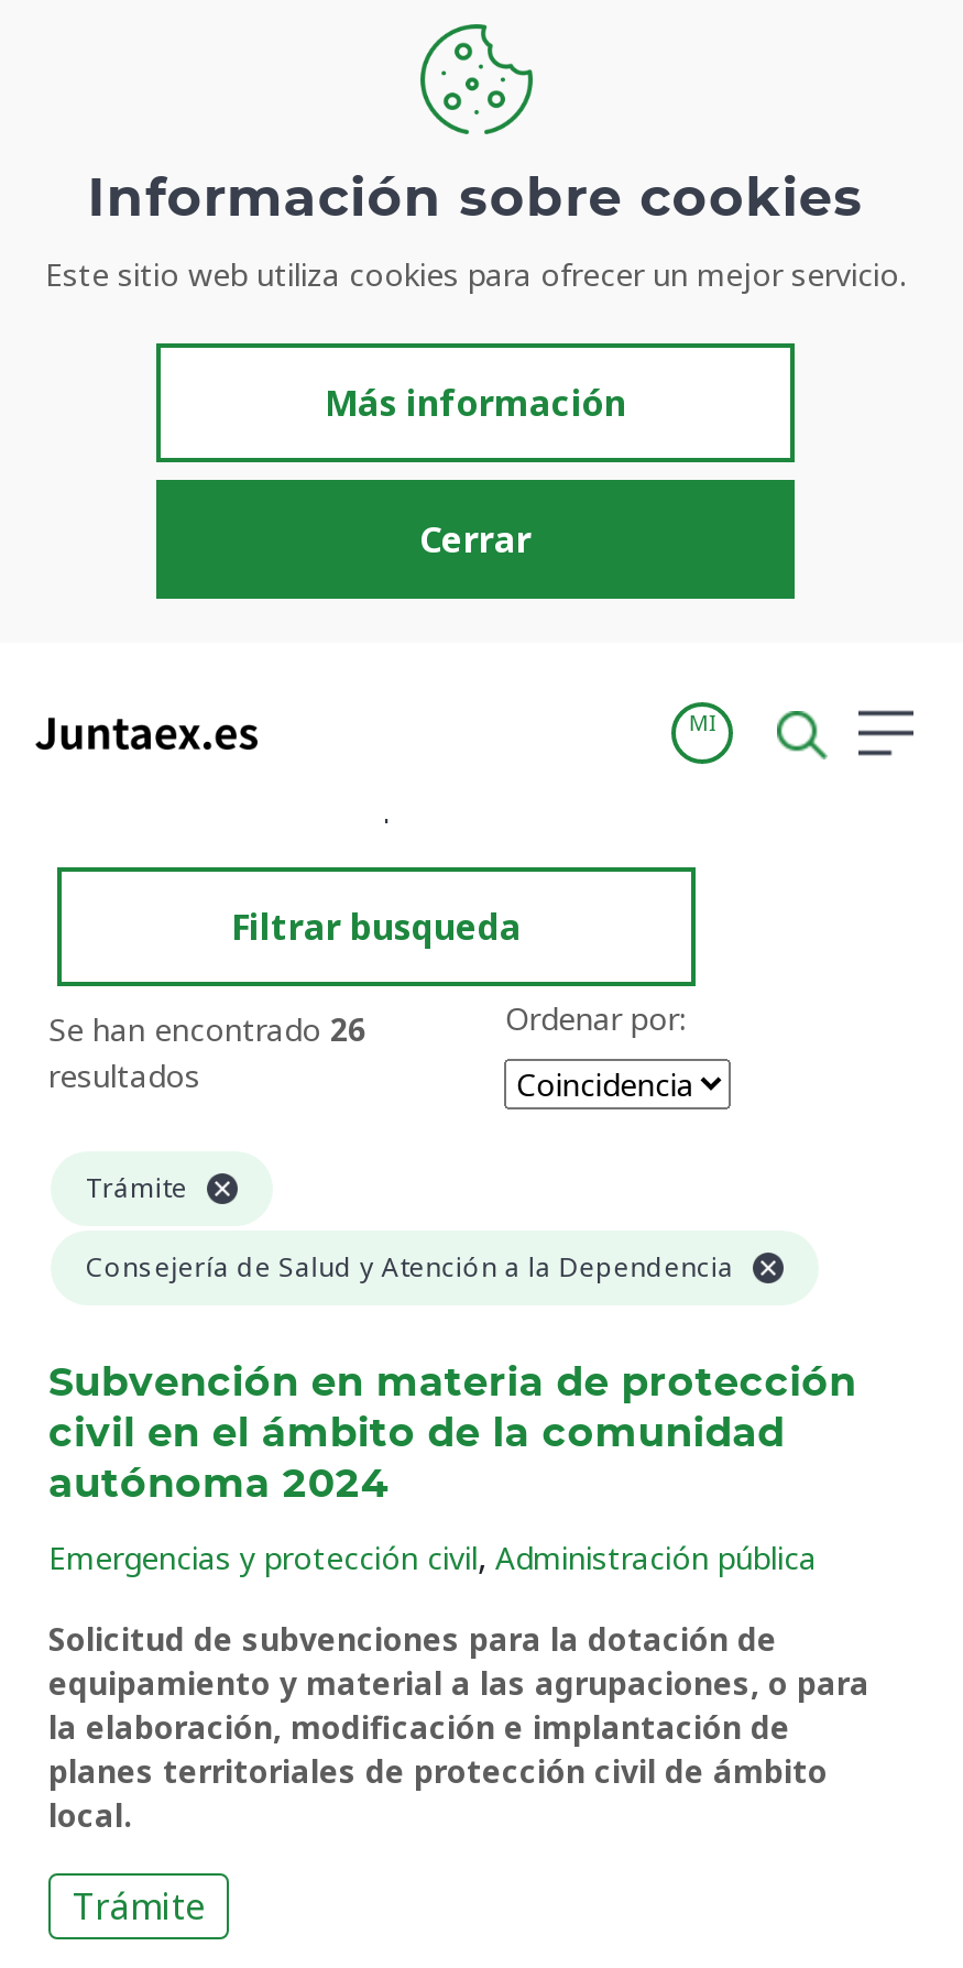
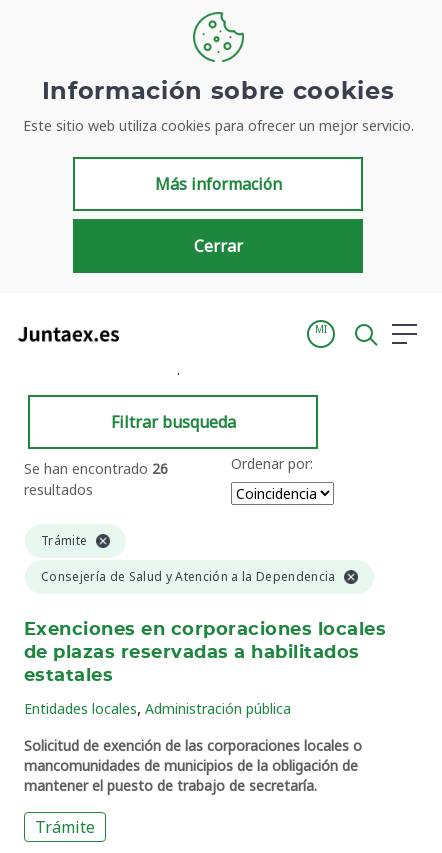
- Subvención en materia de protección
- civil en el ámbito de la comunidad
- autónoma 2024
+ Exenciones en corporaciones locales
+ de plazas reservadas a habilitados
+ estatales

- Emergencias y protección civil, Administración pública
+ Entidades locales, Administración pública

- Solicitud de subvenciones para la dotación de
- equipamiento y material a las agrupaciones, o para
- la elaboración, modificación e implantación de
- planes territoriales de protección civil de ámbito
- local.
+ Solicitud de exención de las corporaciones locales o
+ mancomunidades de municipios de la obligación de
+ mantener el puesto de trabajo de secretaría.
